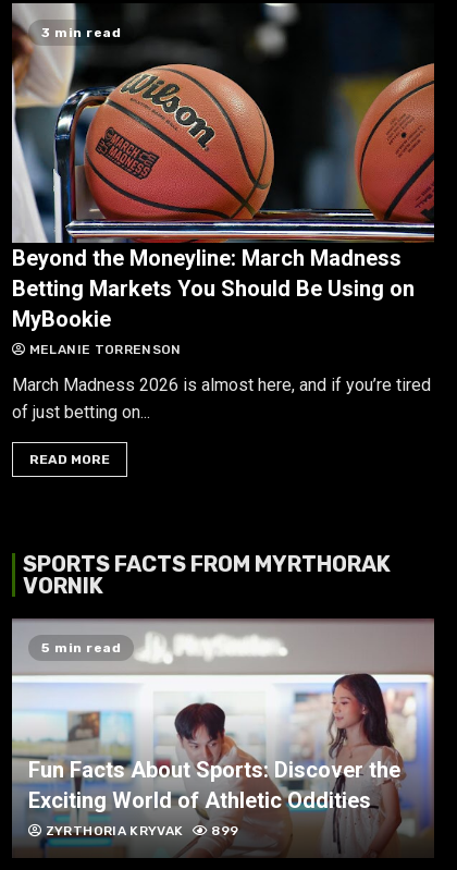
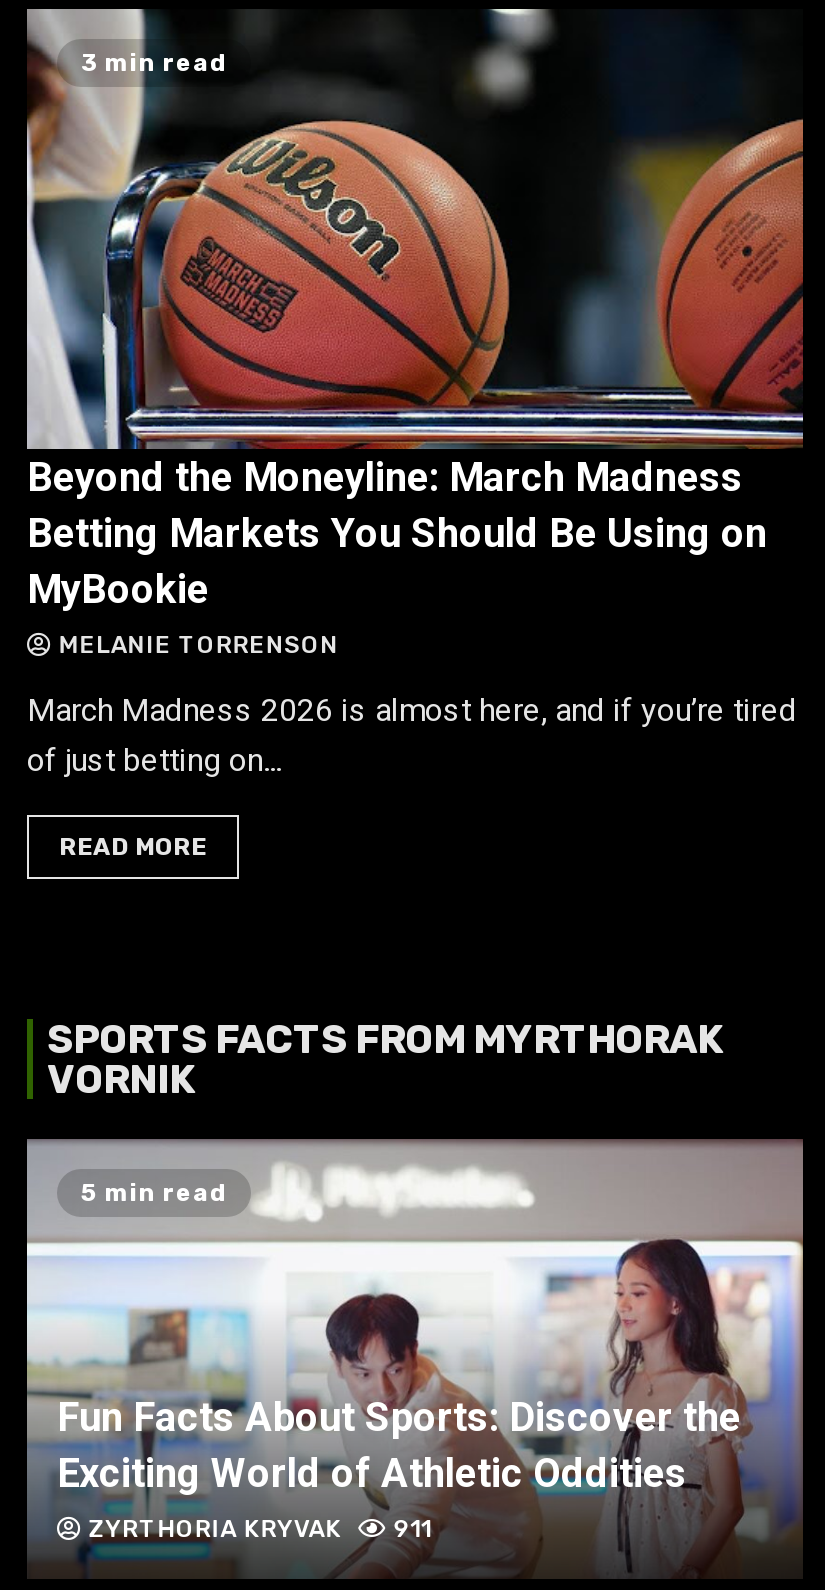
- ZYRTHORIA KRYVAK 899
+ ZYRTHORIA KRYVAK 911
